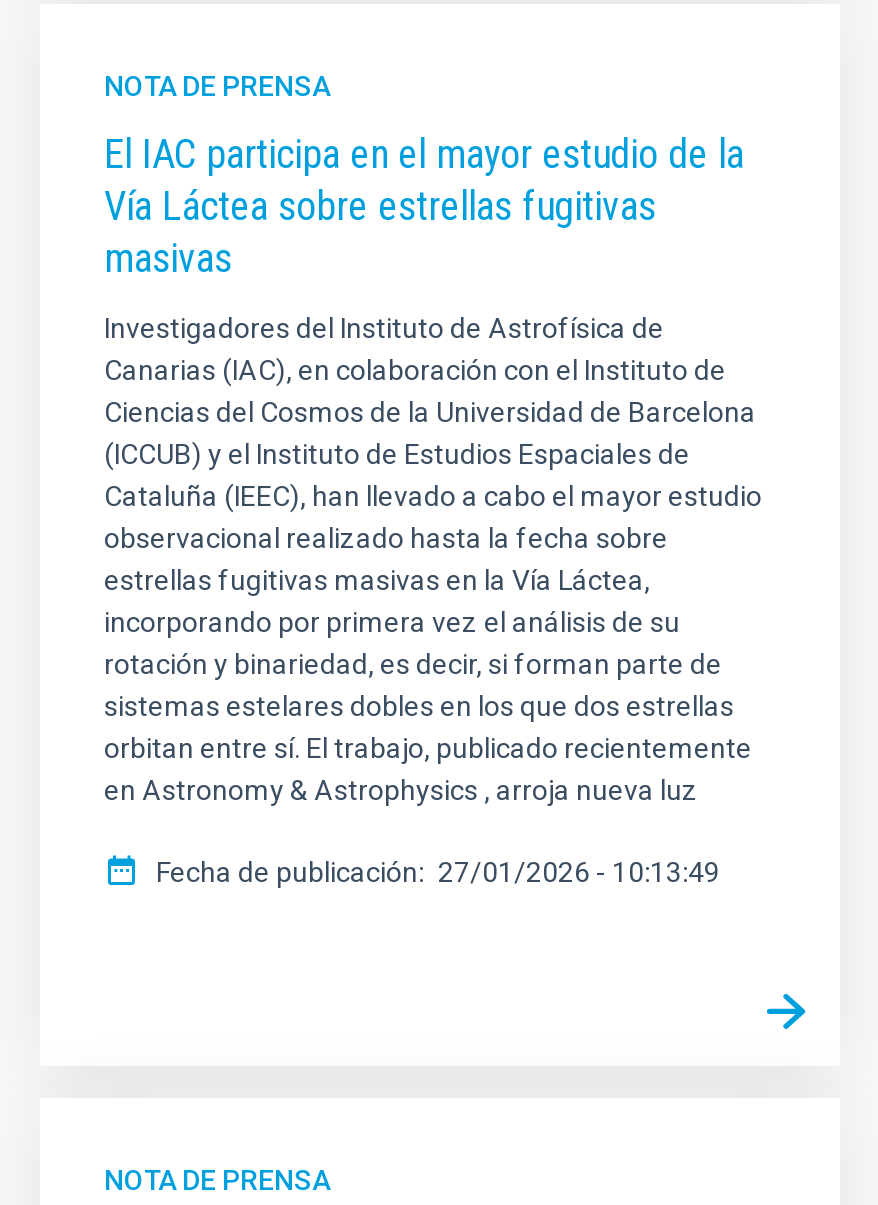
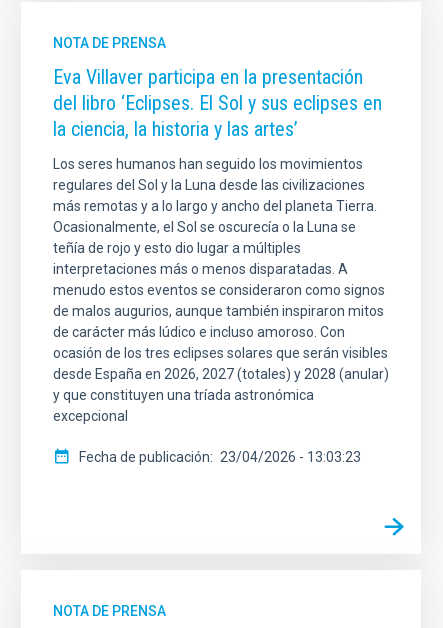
- El IAC participa en el mayor estudio de la
- Vía Láctea sobre estrellas fugitivas
- masivas
+ Eva Villaver participa en la presentación
+ del libro ‘Eclipses. El Sol y sus eclipses en
+ la ciencia, la historia y las artes’

- Investigadores del Instituto de Astrofísica de
- Canarias (IAC), en colaboración con el Instituto de
- Ciencias del Cosmos de la Universidad de Barcelona
- (ICCUB) y el Instituto de Estudios Espaciales de
- Cataluña (IEEC), han llevado a cabo el mayor estudio
- observacional realizado hasta la fecha sobre
- estrellas fugitivas masivas en la Vía Láctea,
- incorporando por primera vez el análisis de su
- rotación y binariedad, es decir, si forman parte de
- sistemas estelares dobles en los que dos estrellas
- orbitan entre sí. El trabajo, publicado recientemente
- en Astronomy & Astrophysics , arroja nueva luz
+ Los seres humanos han seguido los movimientos
+ regulares del Sol y la Luna desde las civilizaciones
+ más remotas y a lo largo y ancho del planeta Tierra.
+ Ocasionalmente, el Sol se oscurecía o la Luna se
+ teñía de rojo y esto dio lugar a múltiples
+ interpretaciones más o menos disparatadas. A
+ menudo estos eventos se consideraron como signos
+ de malos augurios, aunque también inspiraron mitos
+ de carácter más lúdico e incluso amoroso. Con
+ ocasión de los tres eclipses solares que serán visibles
+ desde España en 2026, 2027 (totales) y 2028 (anular)
+ y que constituyen una tríada astronómica
+ excepcional

- Fecha de publicación 27/01/2026 - 10:13:49
+ Fecha de publicación 23/04/2026 - 13:03:23
